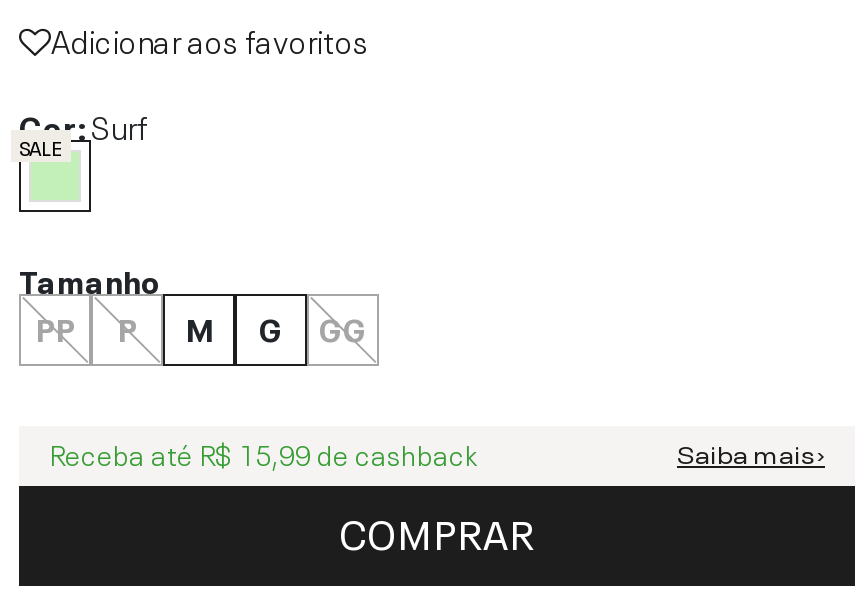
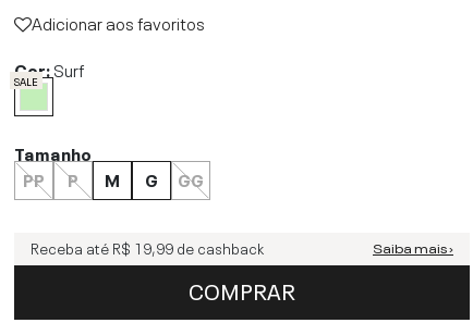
- Receba até R$ 15,99 de cashback
+ Receba até R$ 19,99 de cashback
